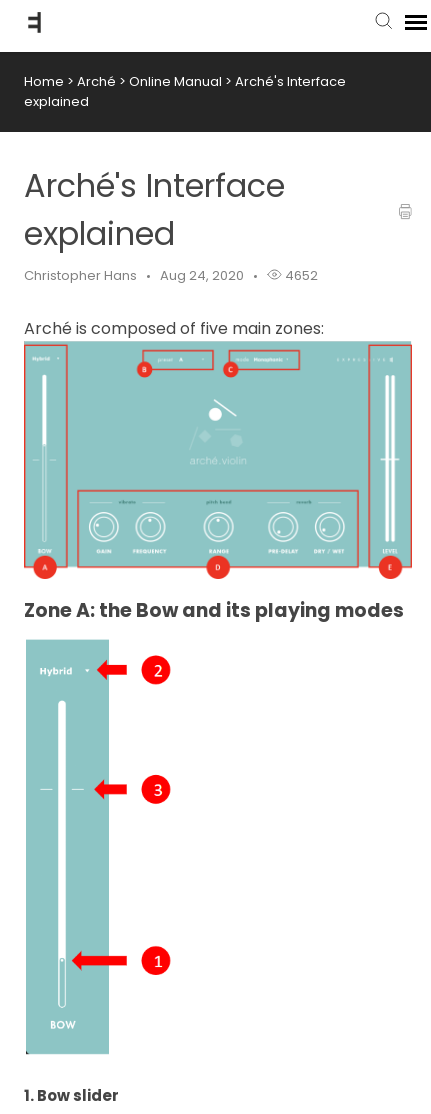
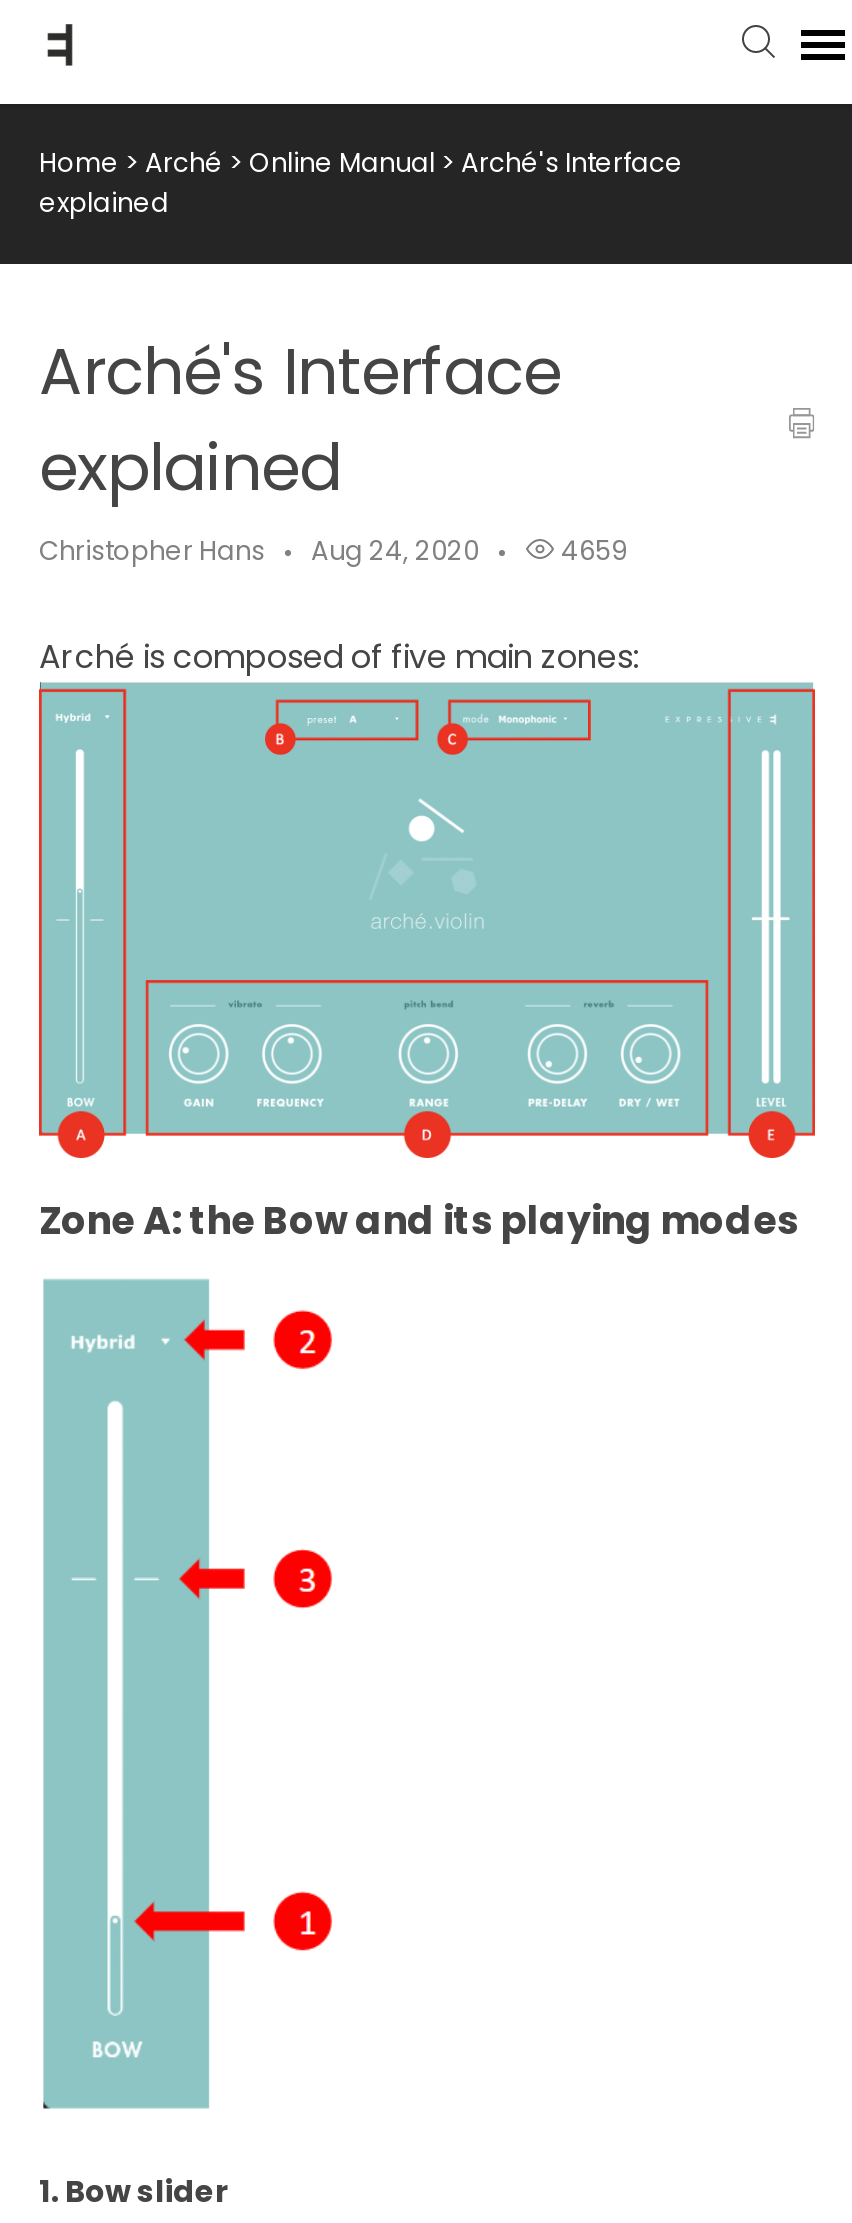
- Christopher Hans Aug 24, 2020 4652
+ Christopher Hans Aug 24, 2020 4659
